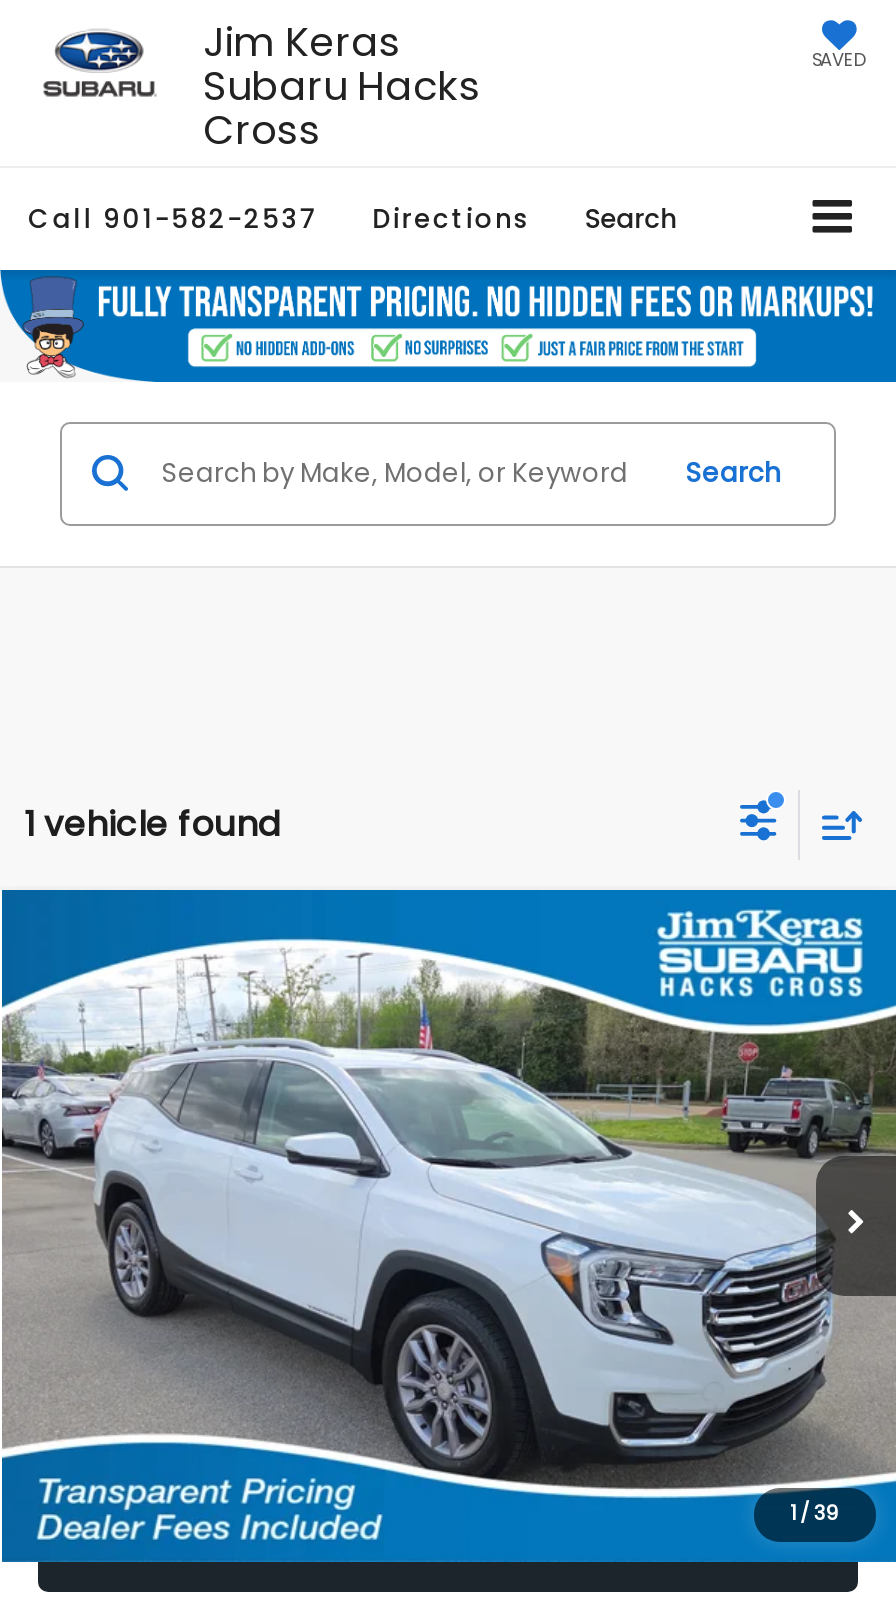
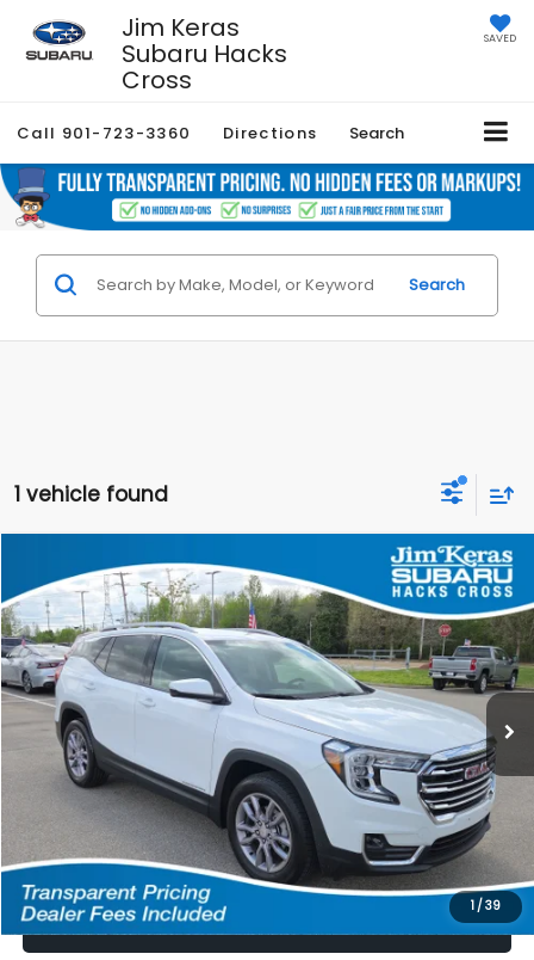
- Call 901-582-2537 Directions Search
+ Call 901-723-3360 Directions Search
